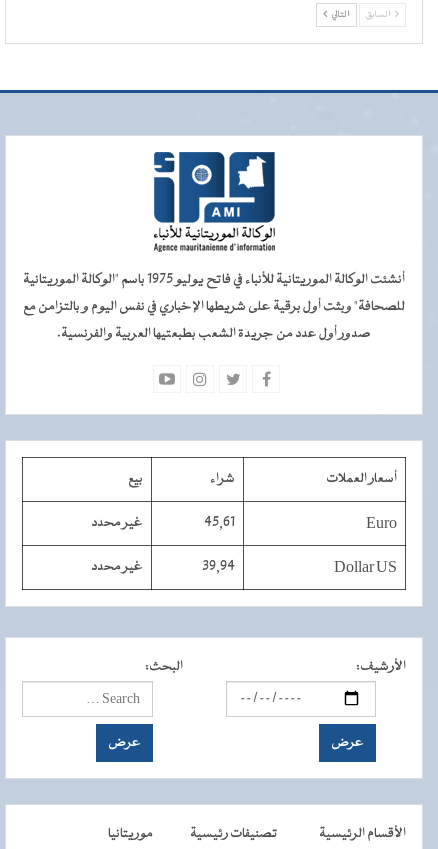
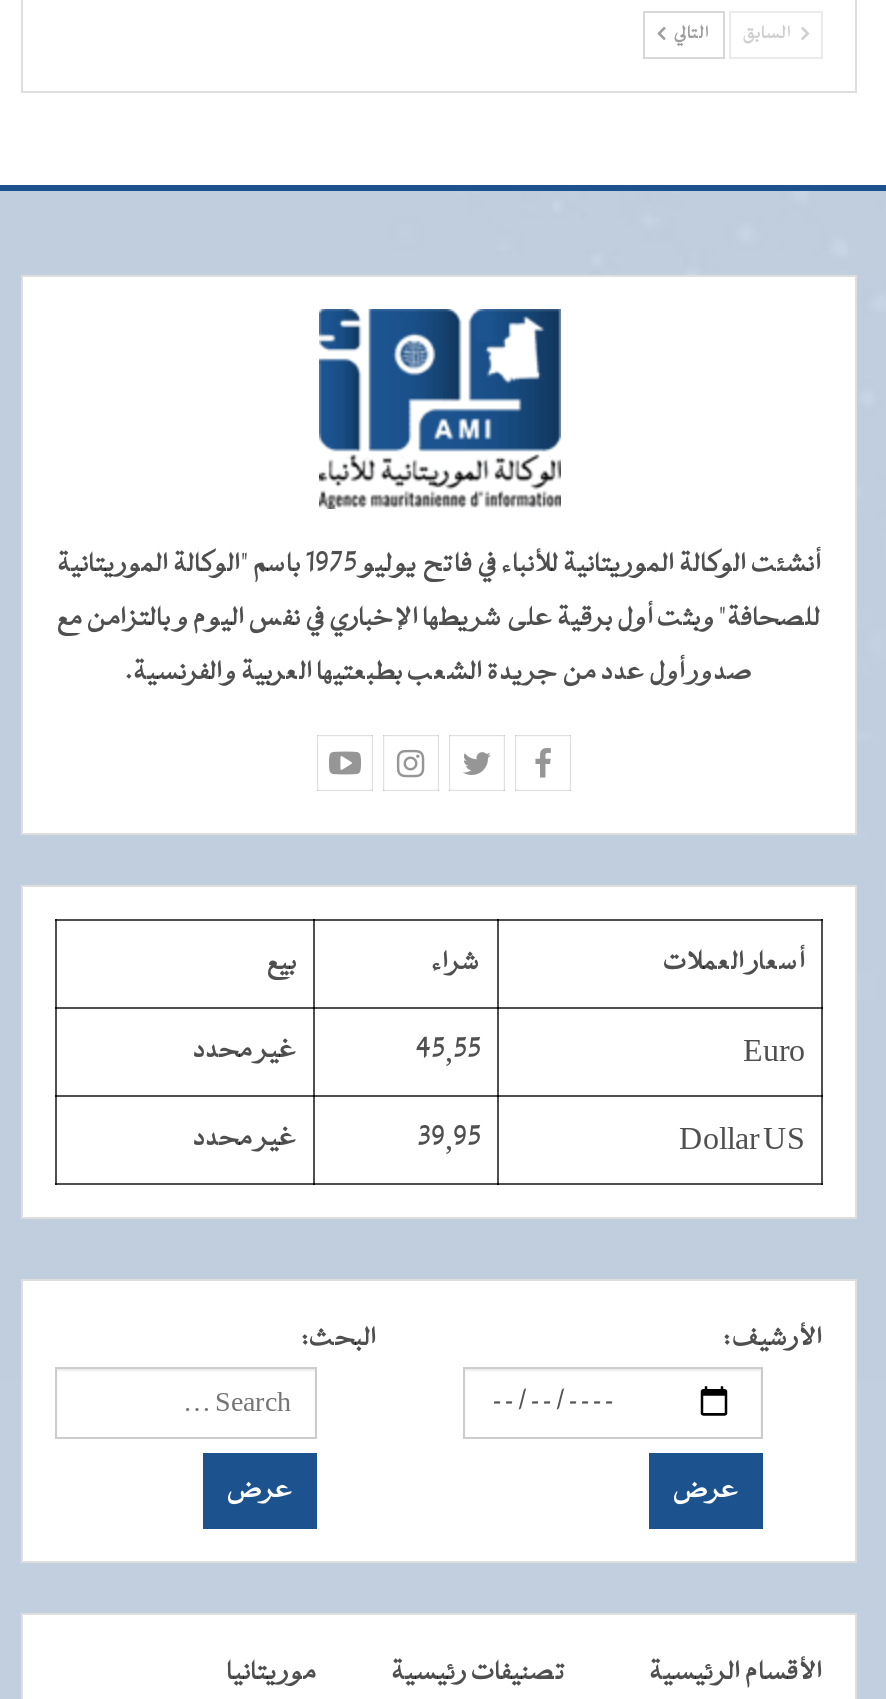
- 45,61
+ 45,55

- 39,94
+ 39,95
